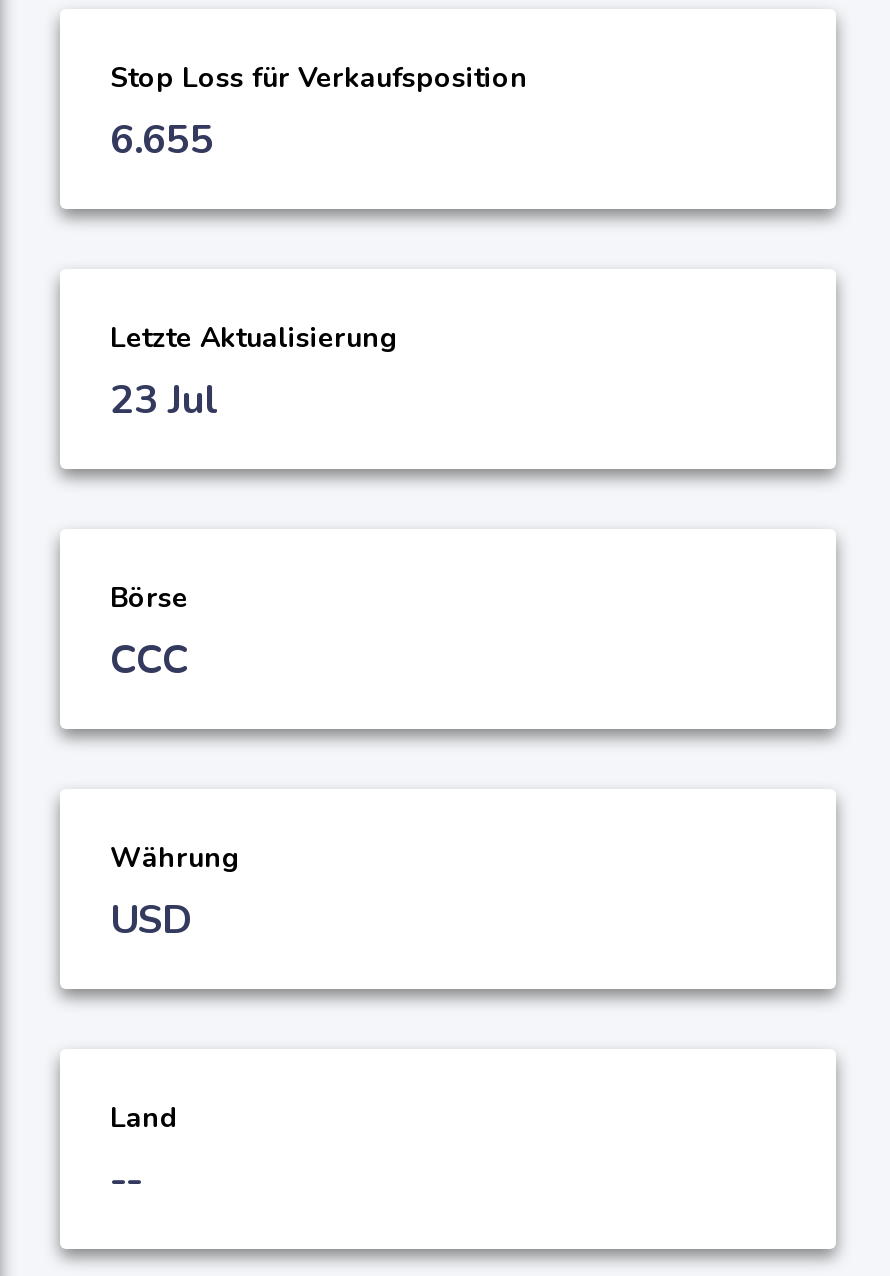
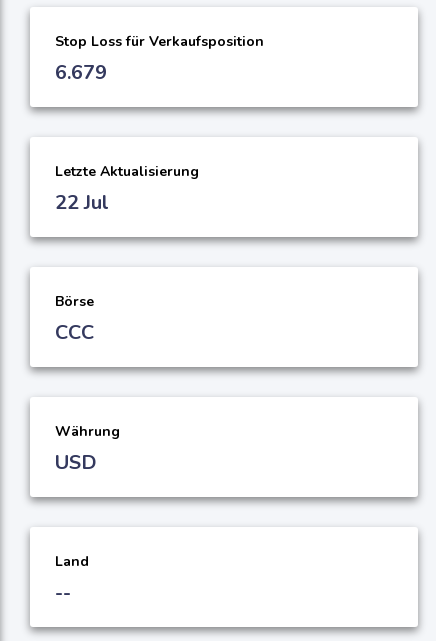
- 6.655
+ 6.679

- 23 Jul
+ 22 Jul
